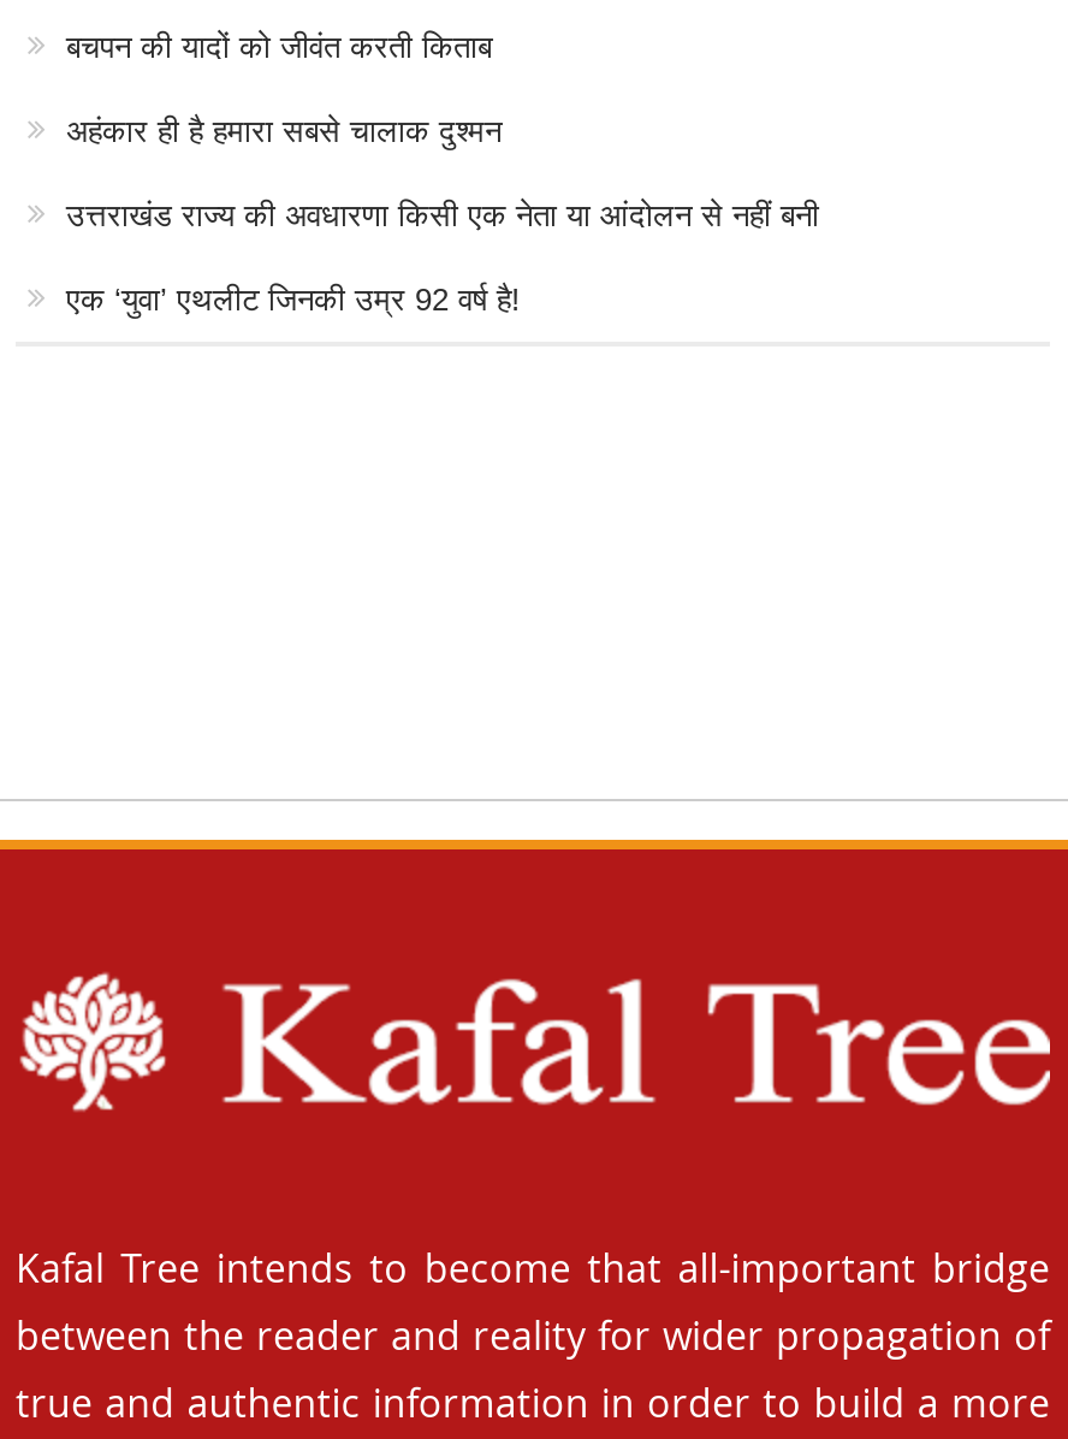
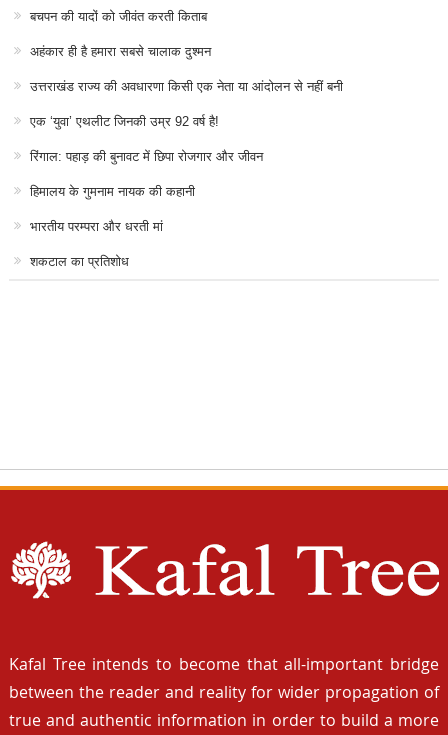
+ रिंगाल: पहाड़ की बुनावट में छिपा रोजगार और जीवन
+ हिमालय के गुमनाम नायक की कहानी
+ भारतीय परम्परा और धरती मां
+ शकटाल का प्रतिशोध
